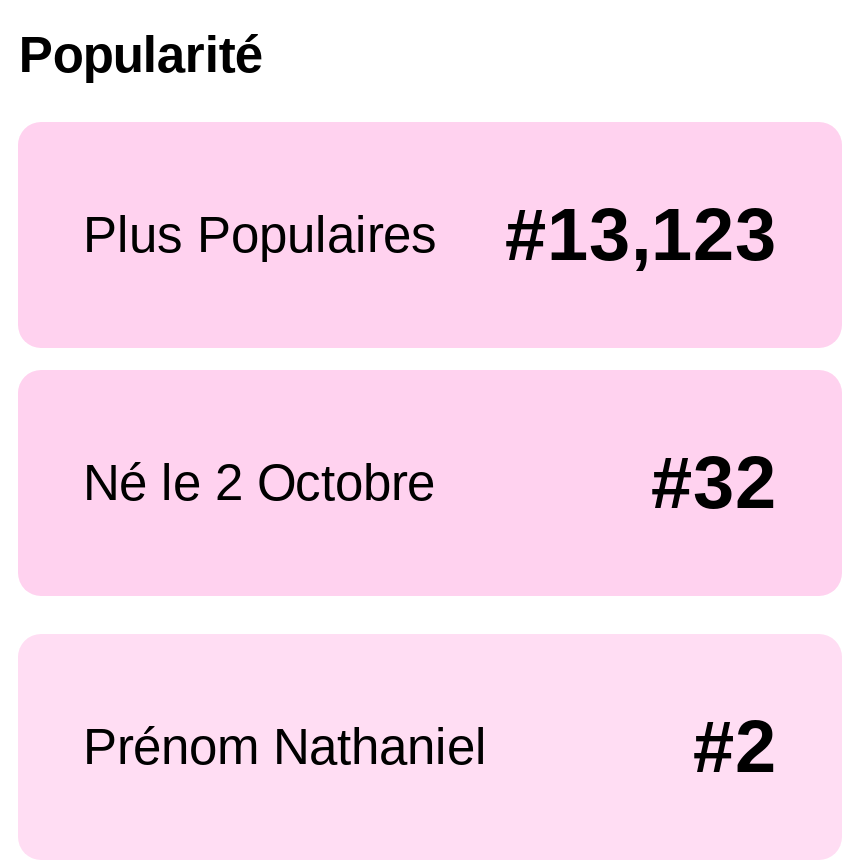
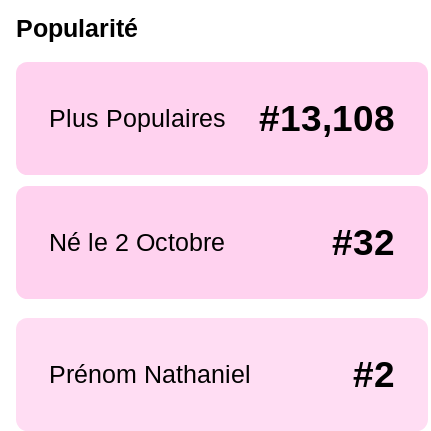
- Plus Populaires #13,123
+ Plus Populaires #13,108
